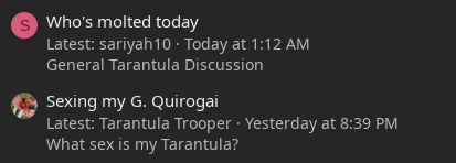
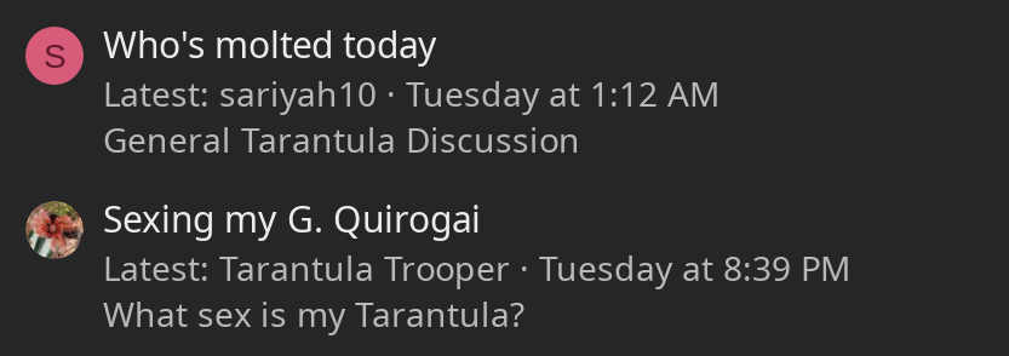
- Latest: sariyah10 Today at 1:12 AM
+ Latest: sariyah10 Tuesday at 1:12 AM

- Yesterday at 8:39 PM
+ Tuesday at 8:39 PM
